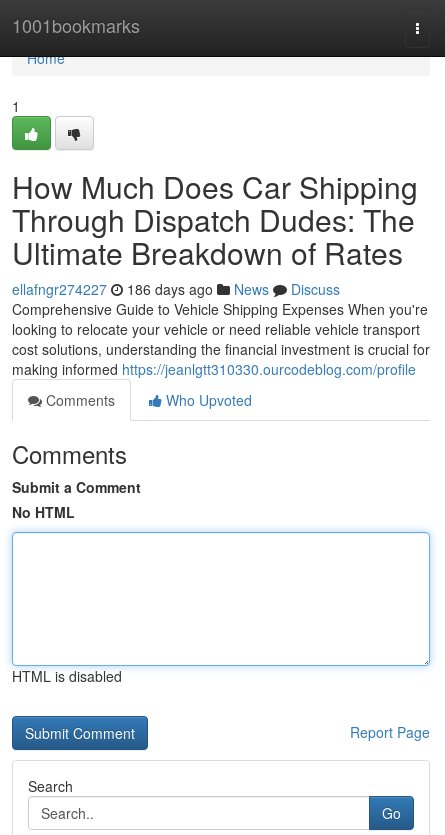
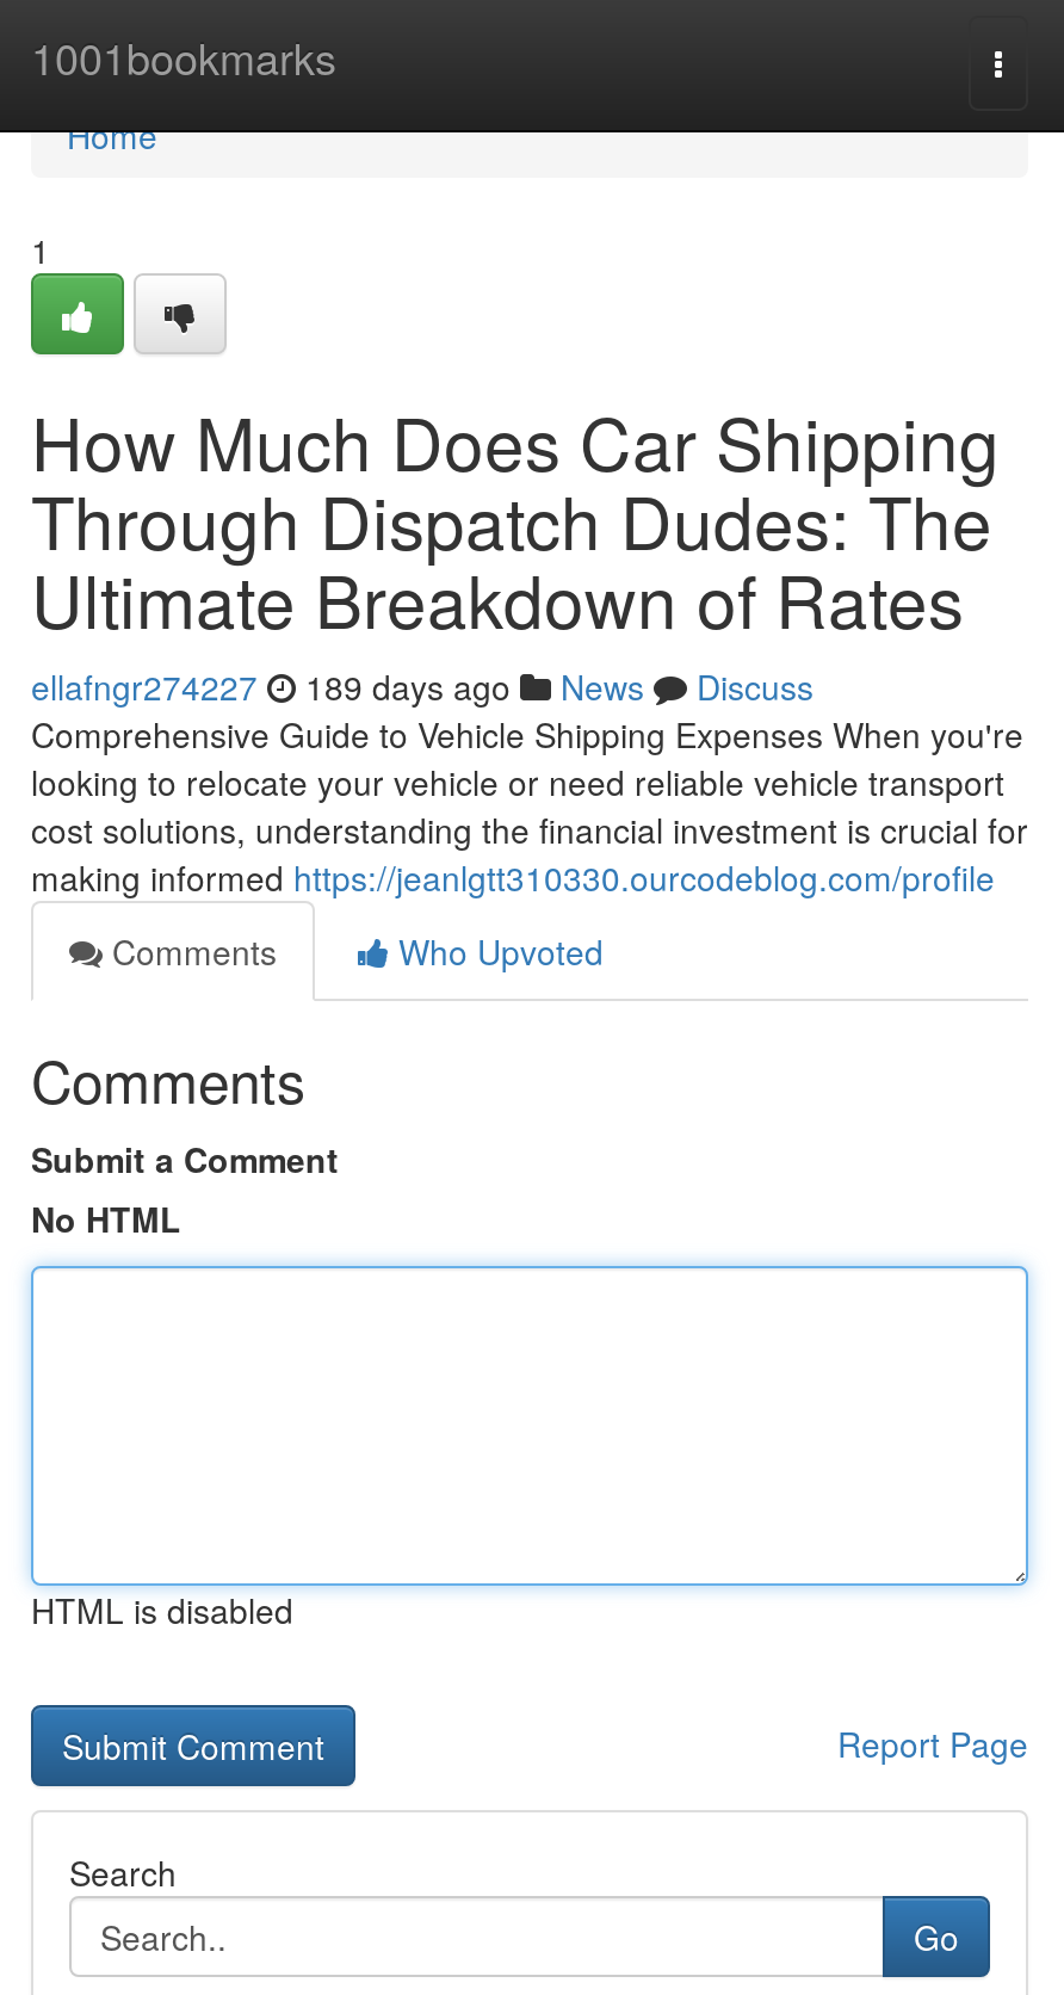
- ellafngr274227 186 days ago News Discuss
+ ellafngr274227 189 days ago News Discuss
